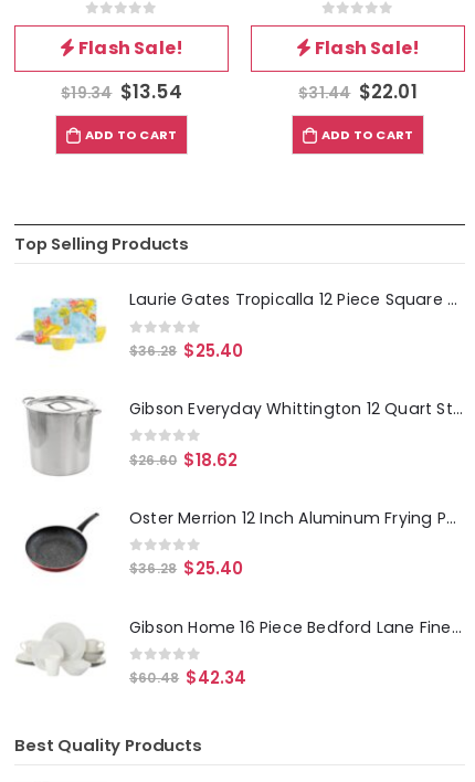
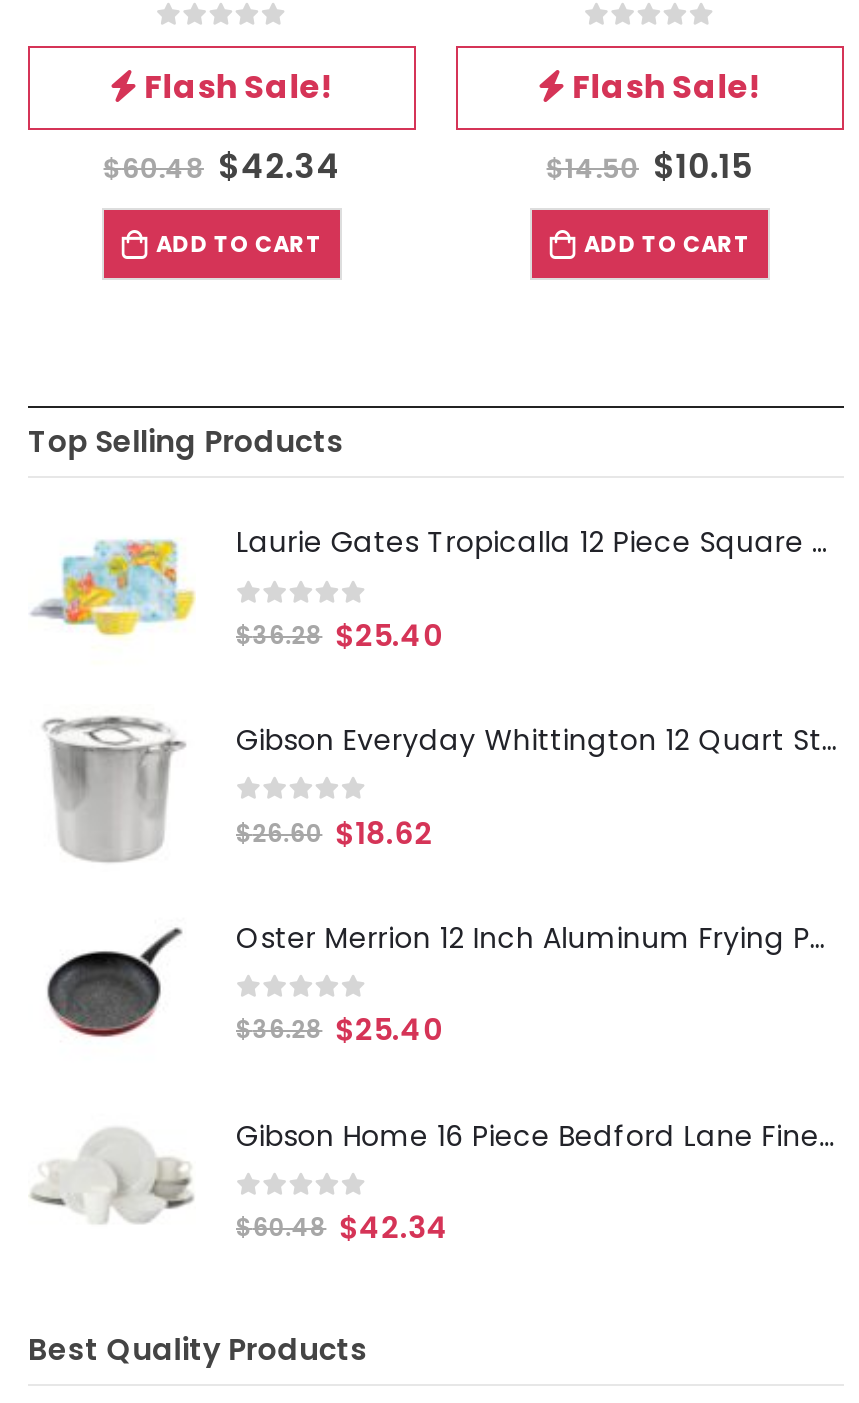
- $19.34 $13.54
+ $60.48 $42.34

- $31.44 $22.01
+ $14.50 $10.15
